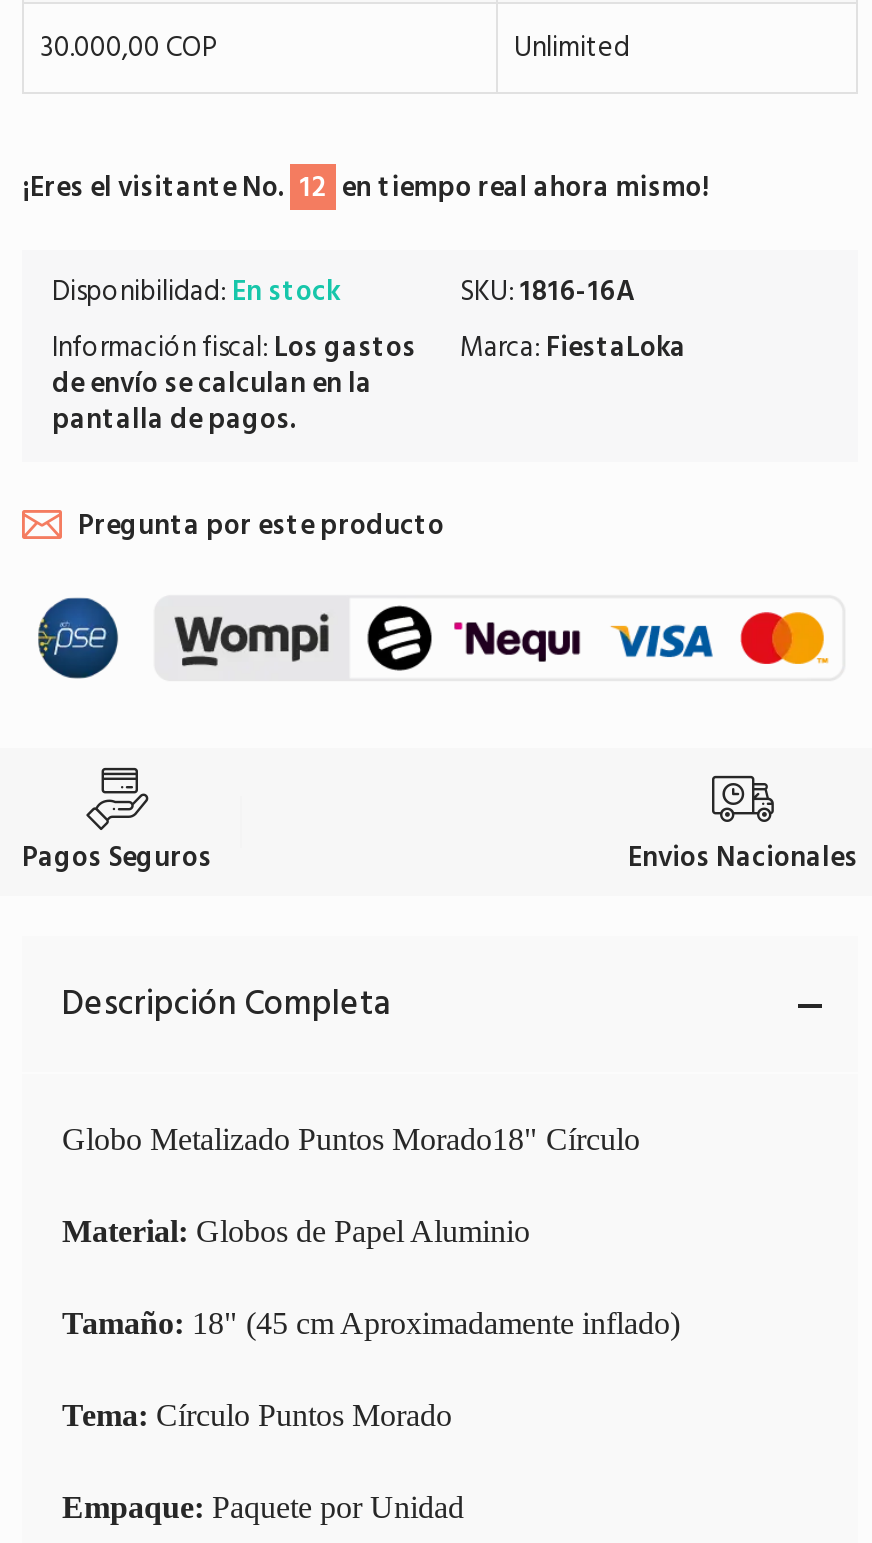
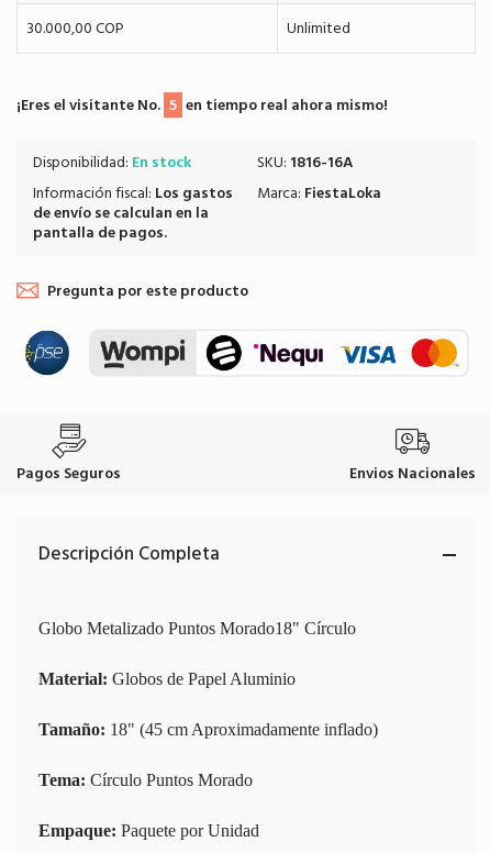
- ¡Eres el visitante No. 12 en tiempo real ahora mismo!
+ ¡Eres el visitante No. 5 en tiempo real ahora mismo!
